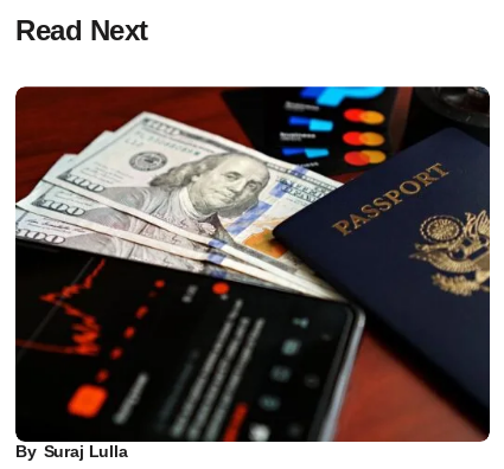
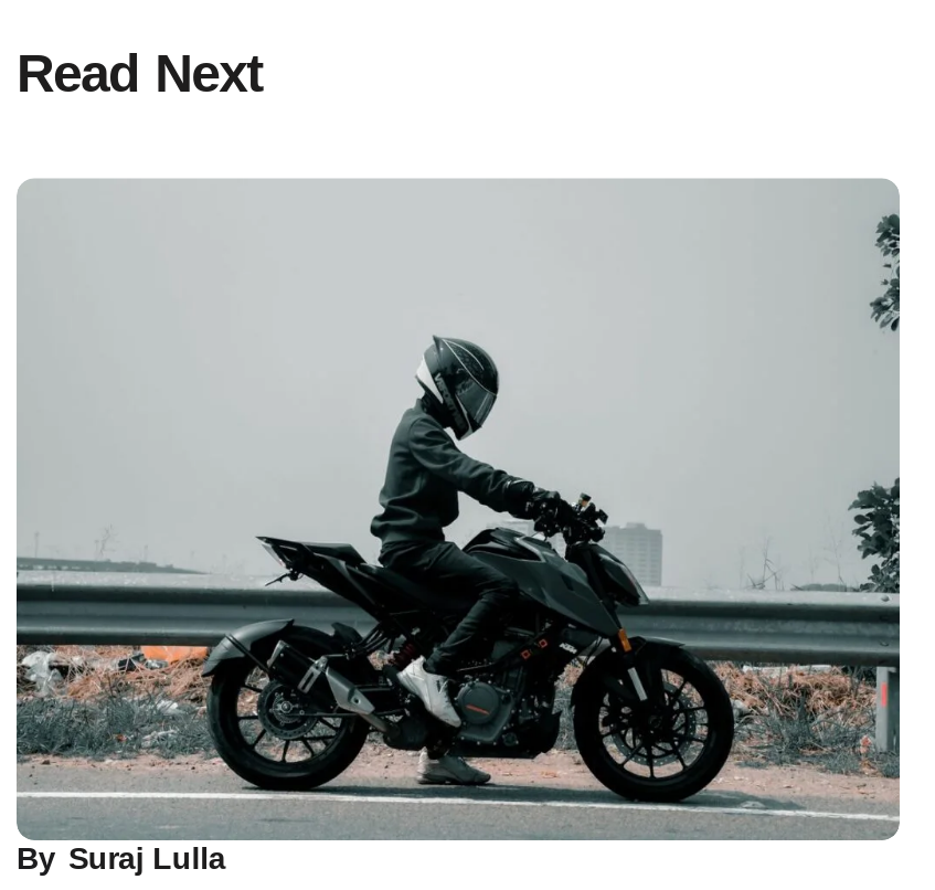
- [image]
+ [image]
